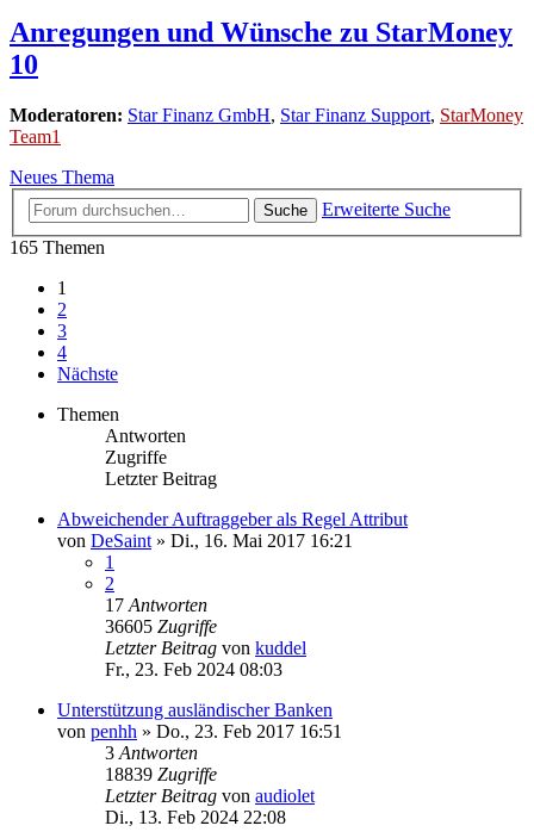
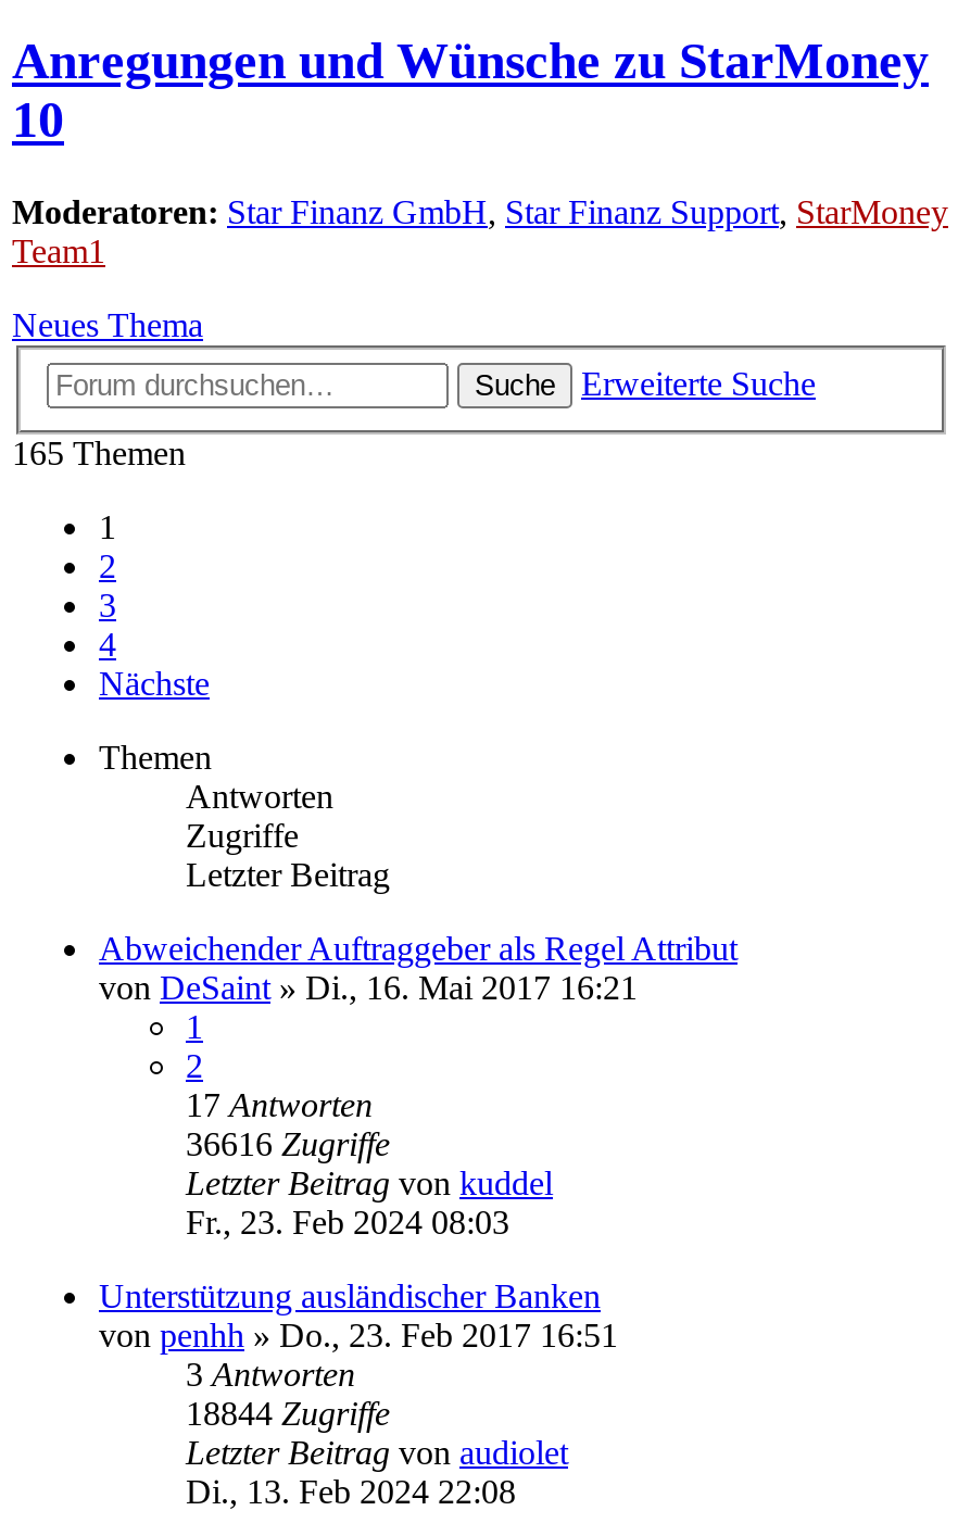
- 36605 Zugriffe
+ 36616 Zugriffe

- 18839 Zugriffe
+ 18844 Zugriffe
